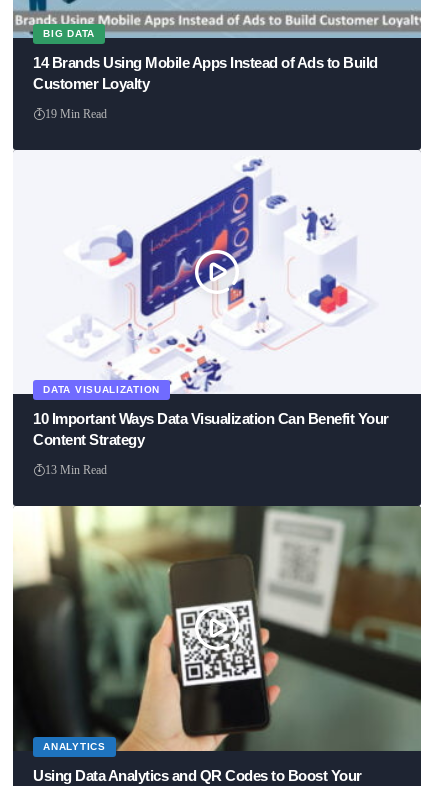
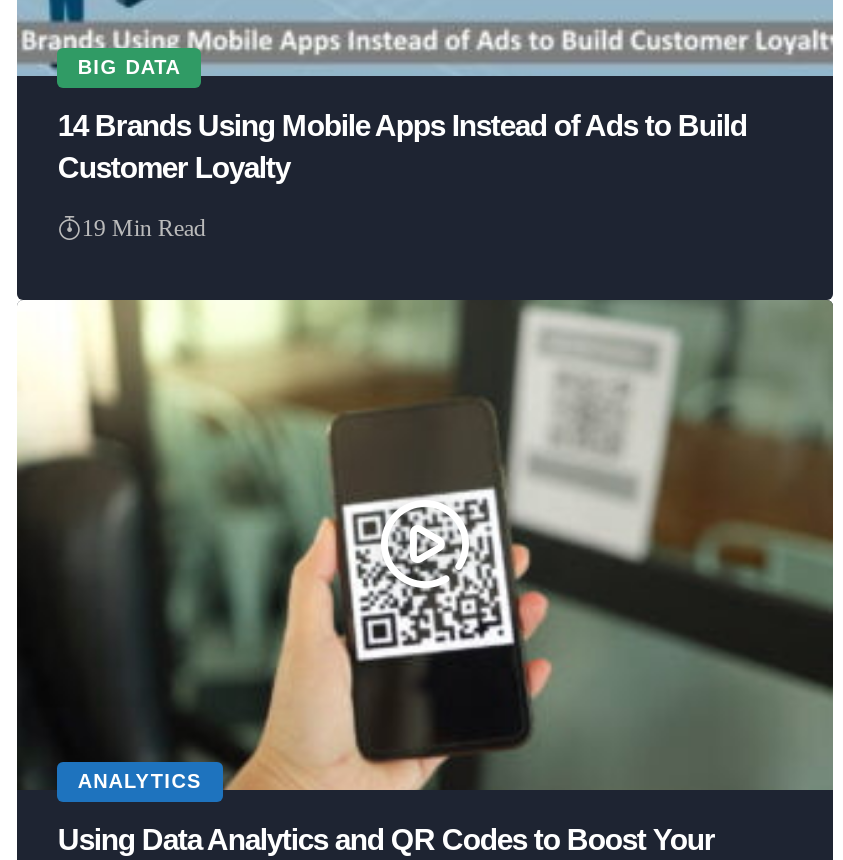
- [image]
- DATA VISUALIZATION
- 10 Important Ways Data Visualization Can Benefit Your
- Content Strategy
- 13 Min Read
